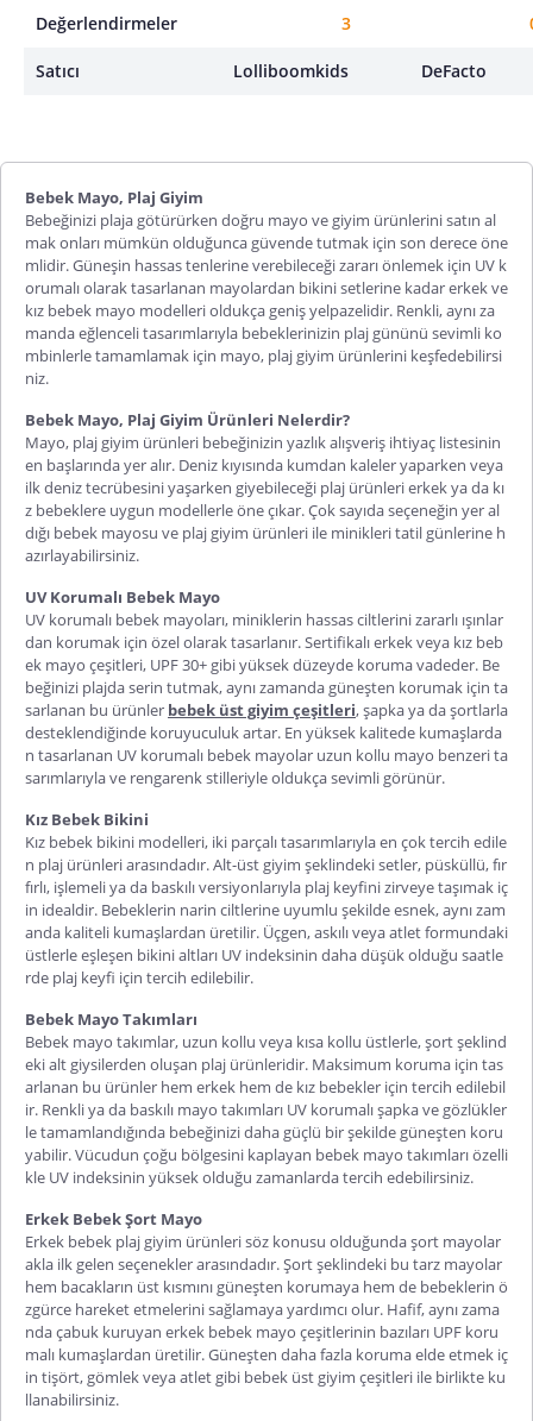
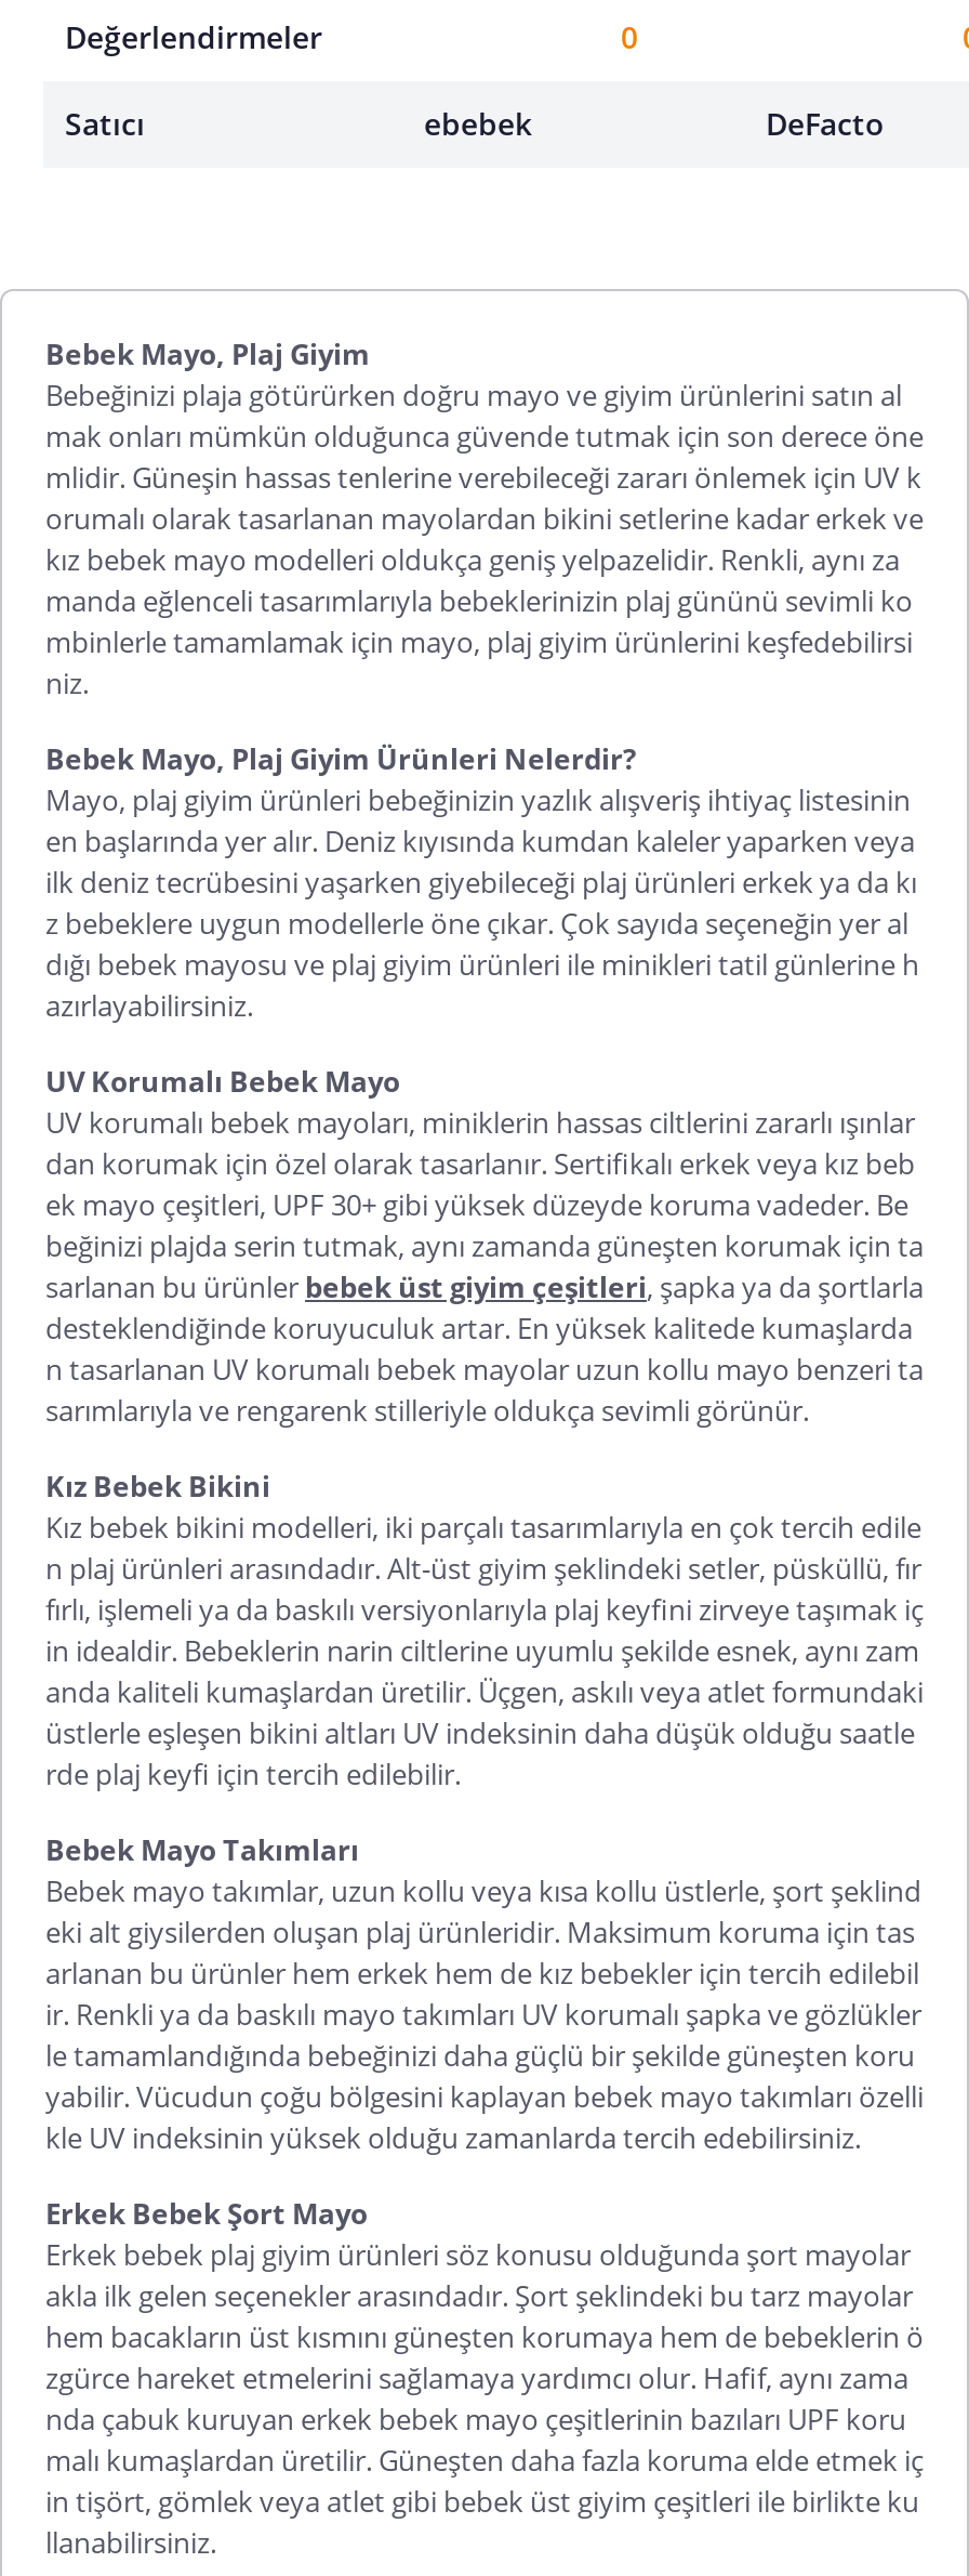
- 3
+ 0

- Lolliboomkids
+ ebebek
